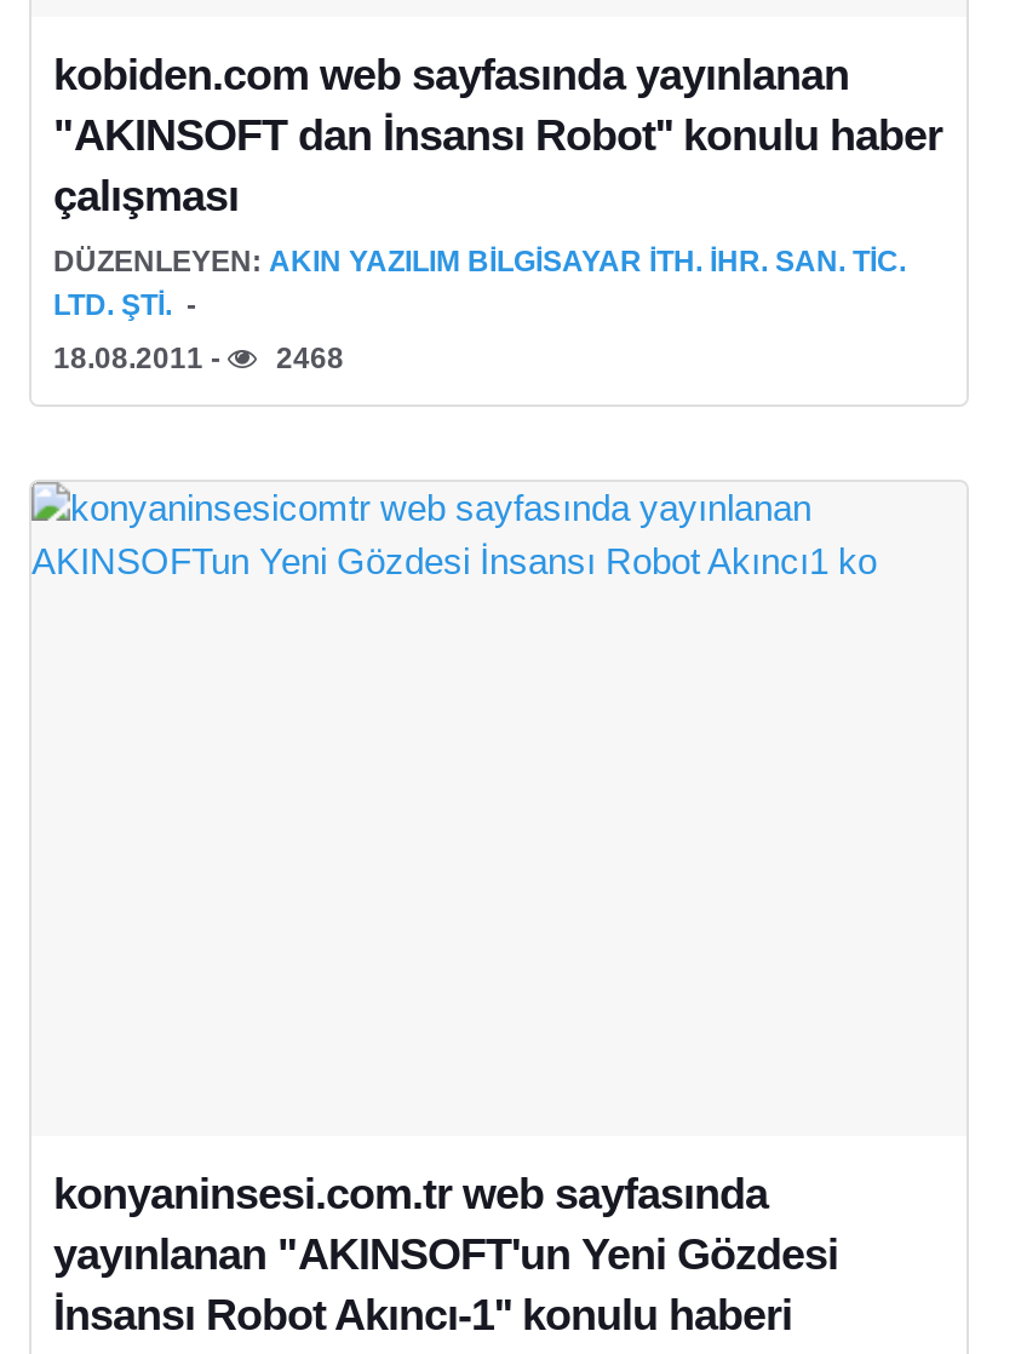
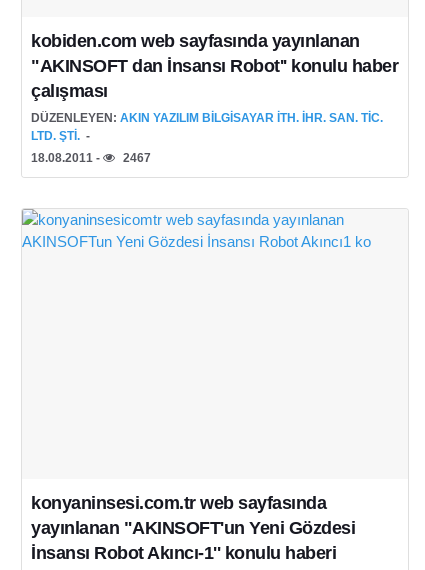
- 18.08.2011 - 2468
+ 18.08.2011 - 2467
